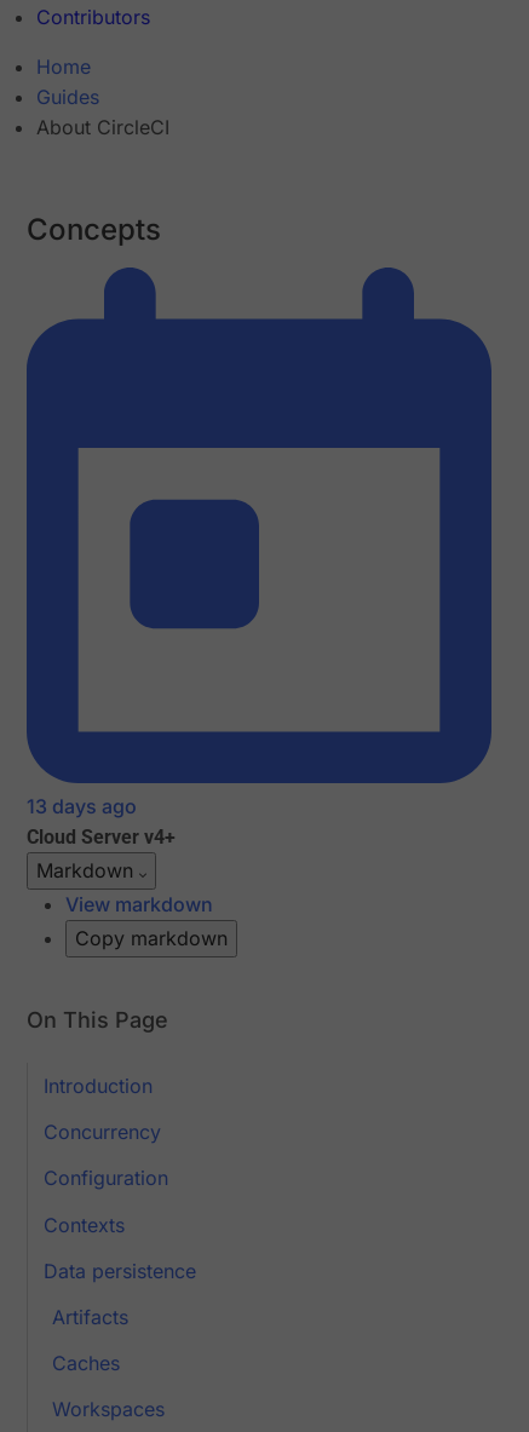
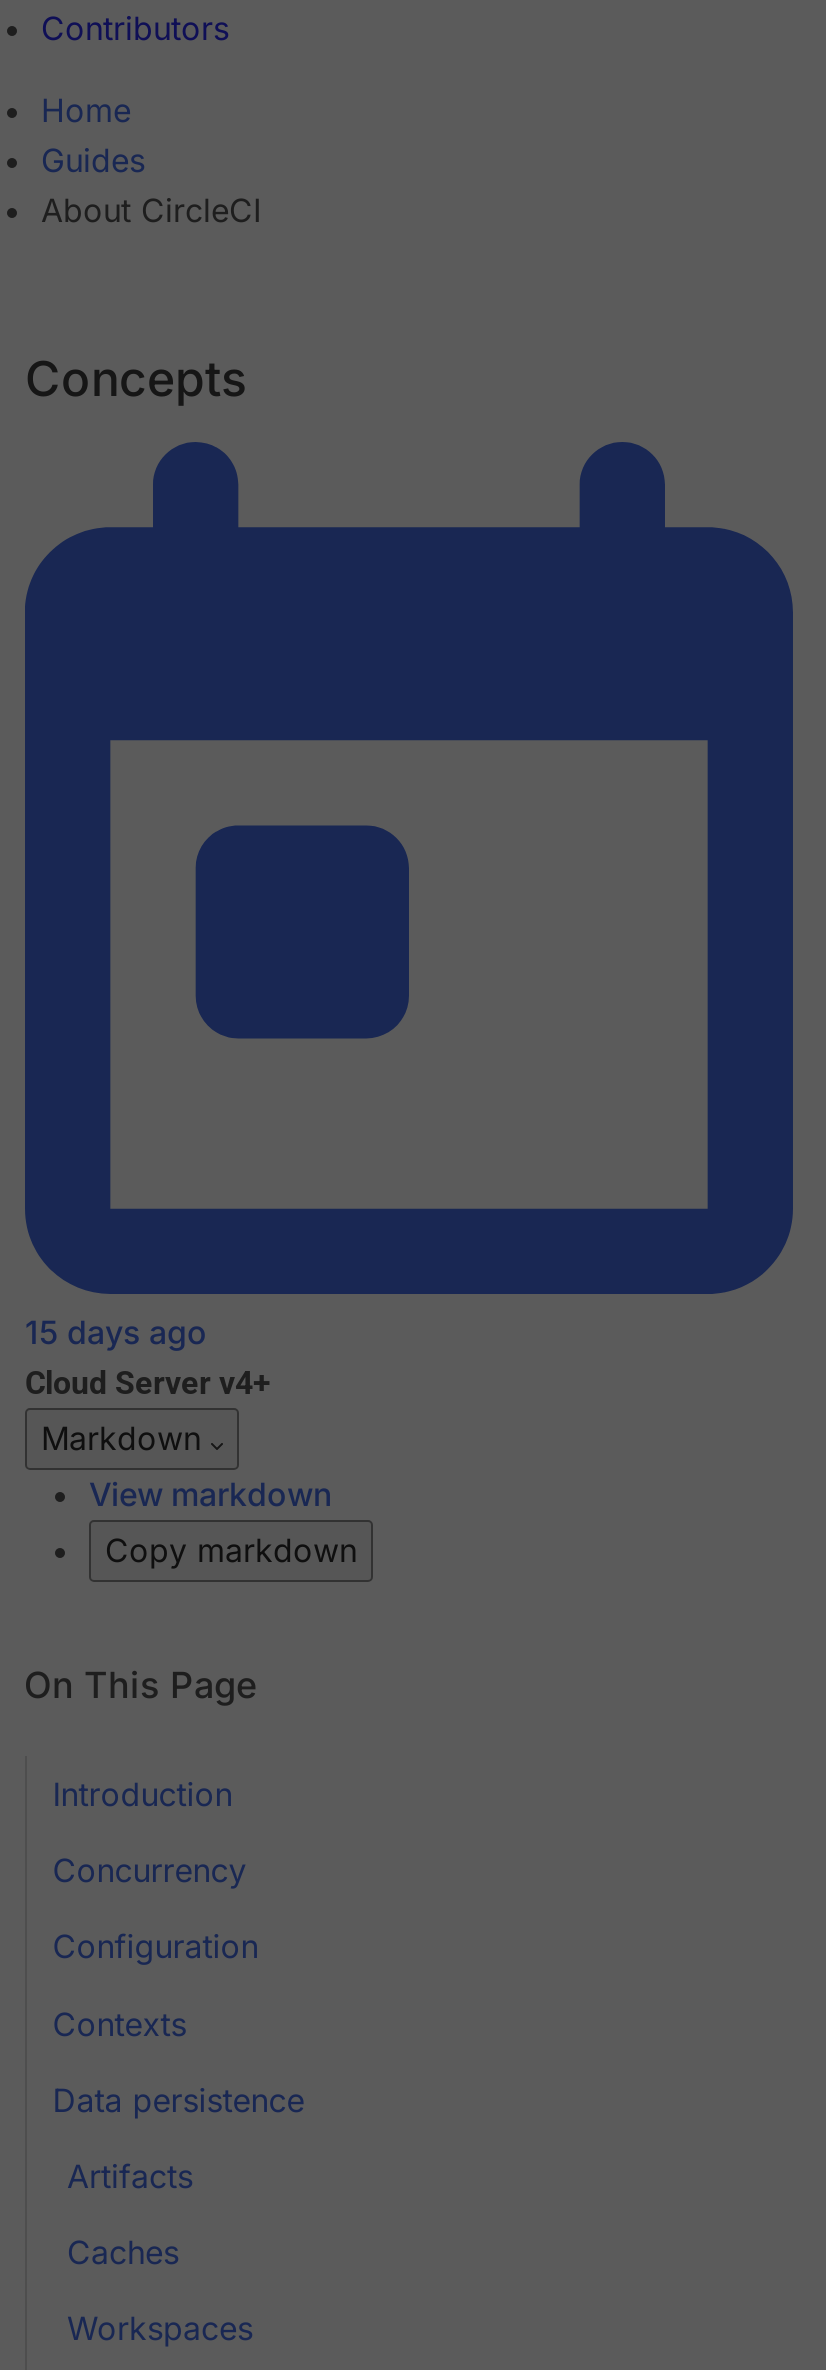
- 13 days ago
+ 15 days ago
